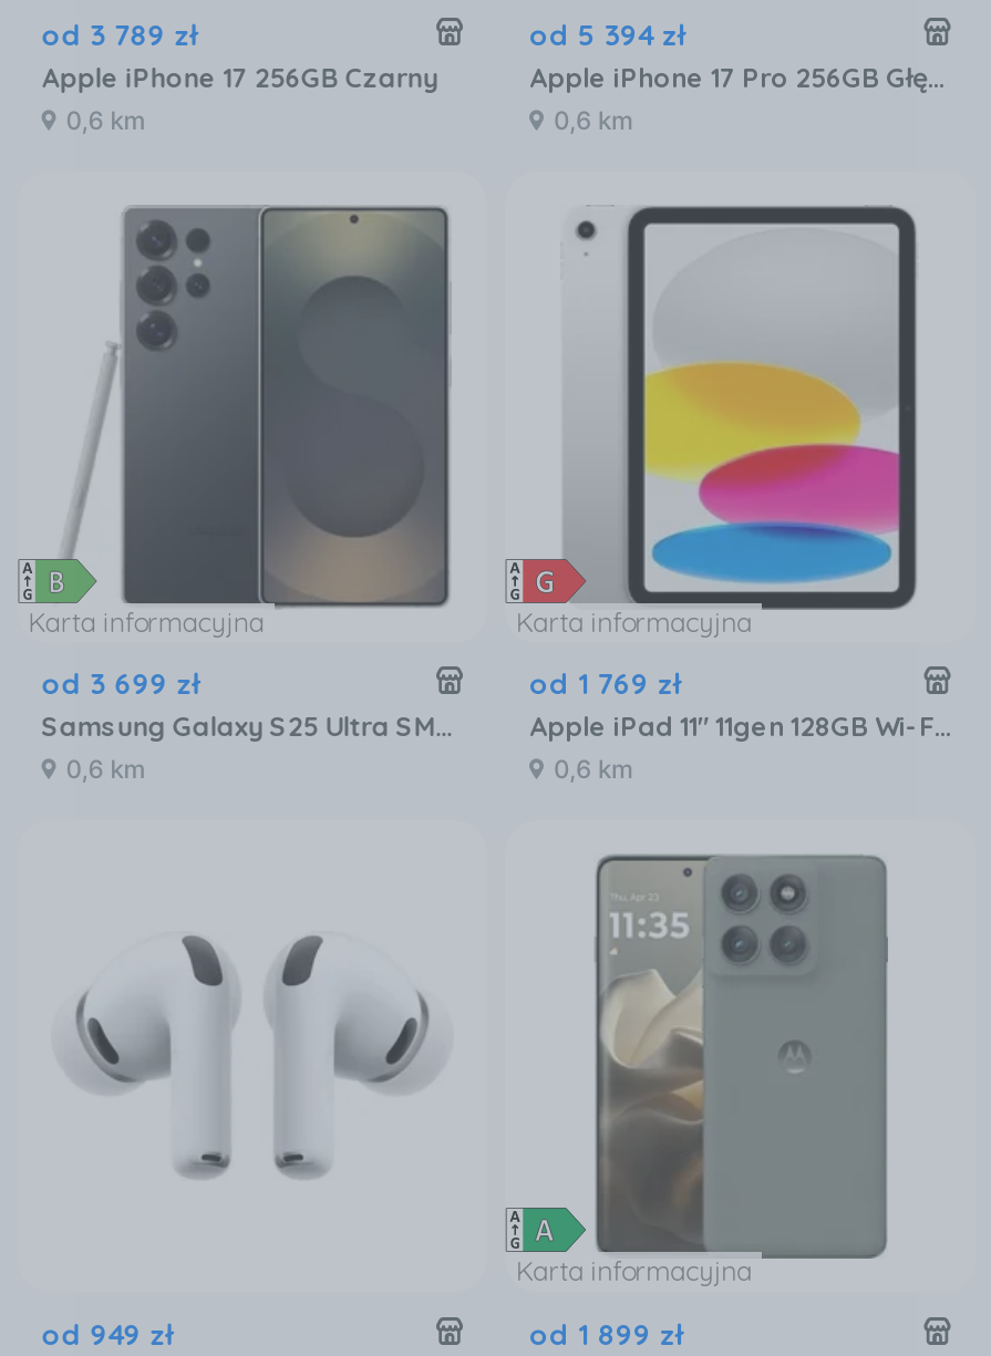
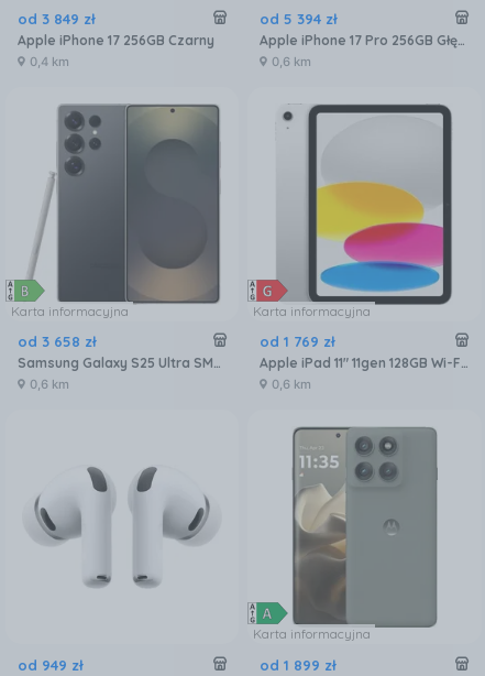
- od 3 789 zł
+ od 3 849 zł

- 0,6 km
+ 0,4 km

- od 3 699 zł
+ od 3 658 zł
